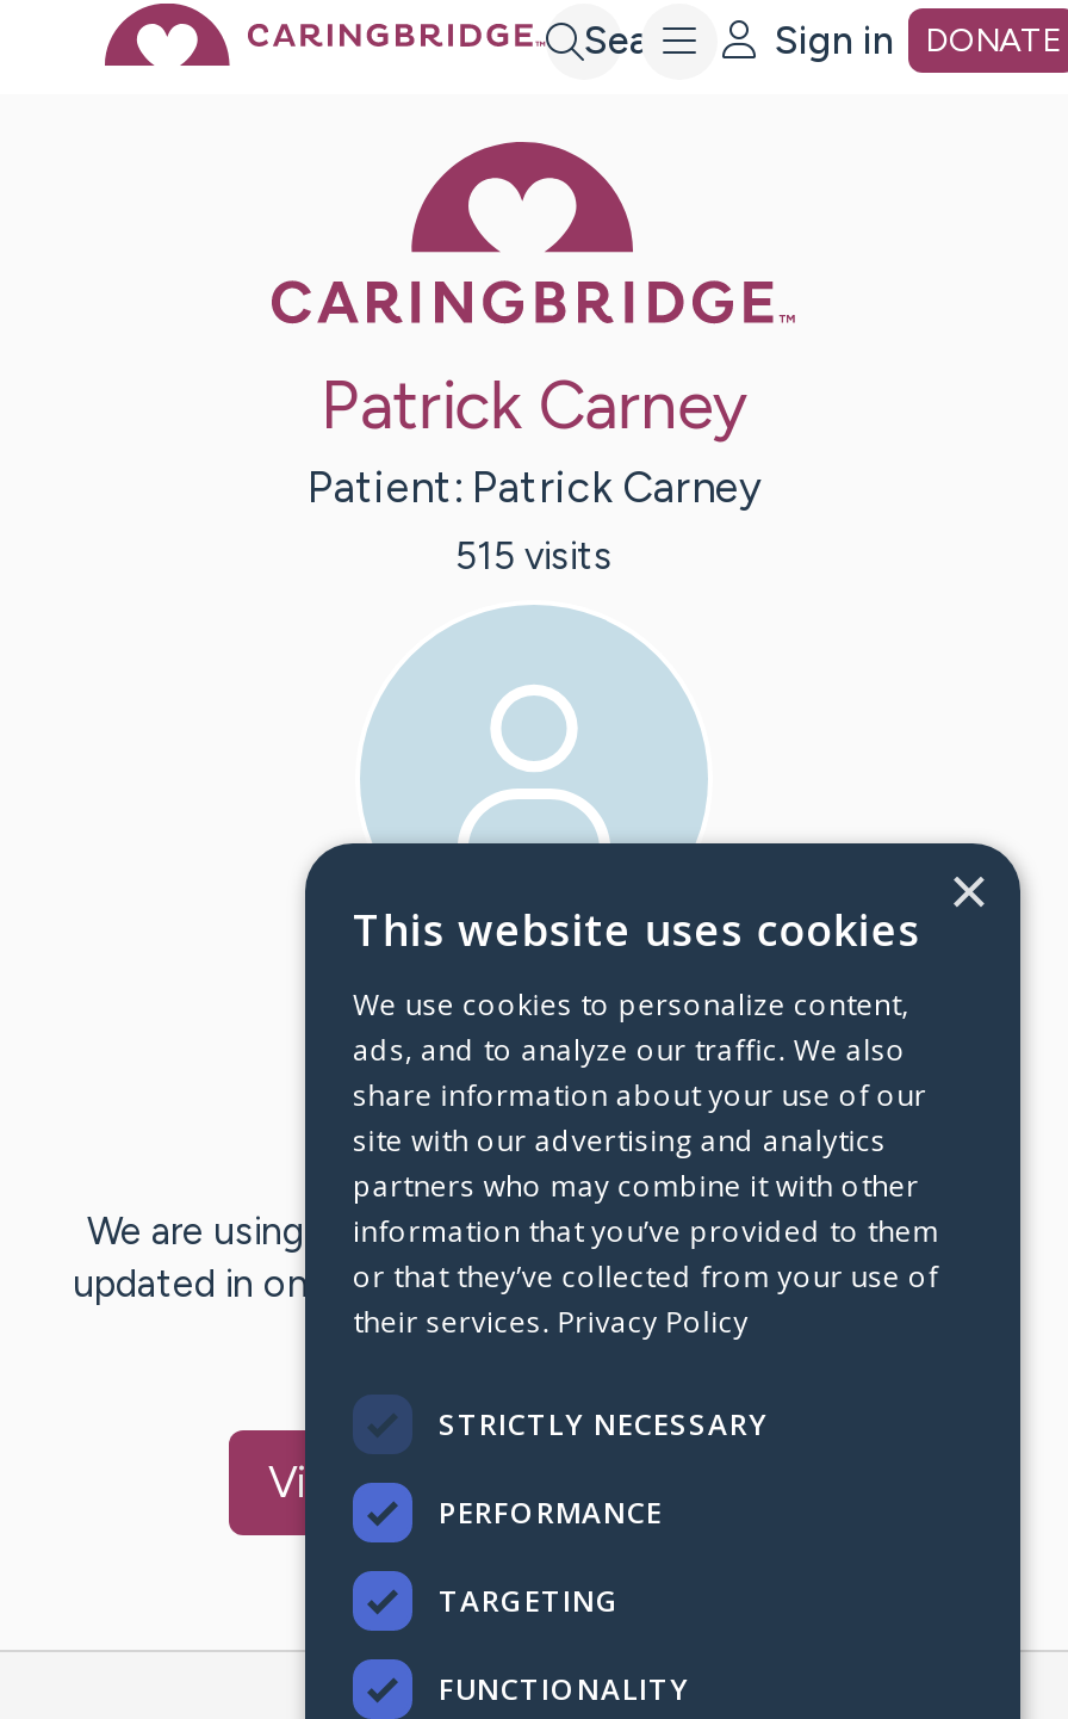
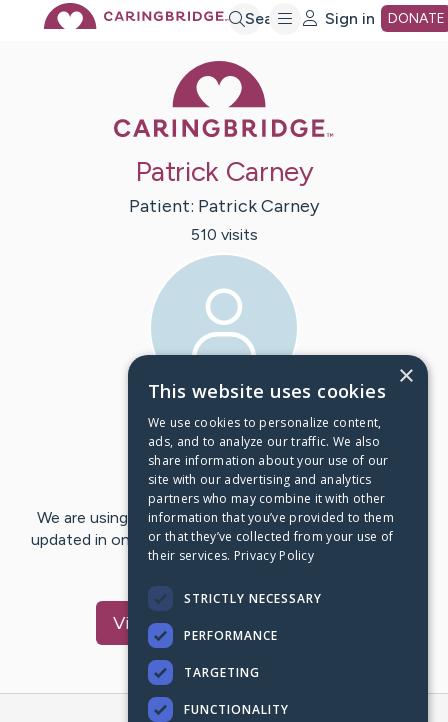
- 515 visits
+ 510 visits
